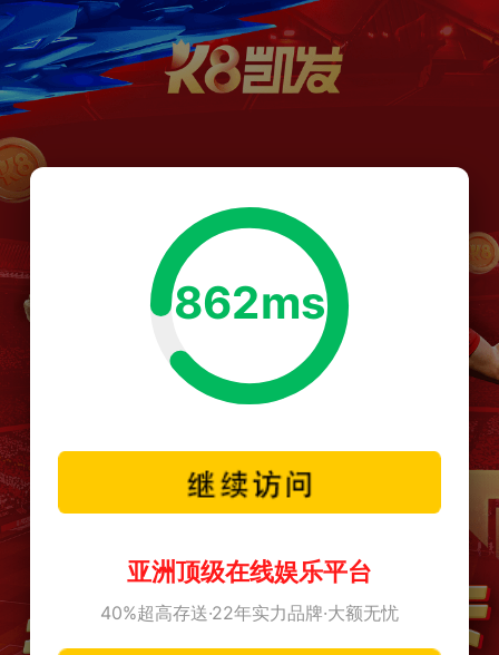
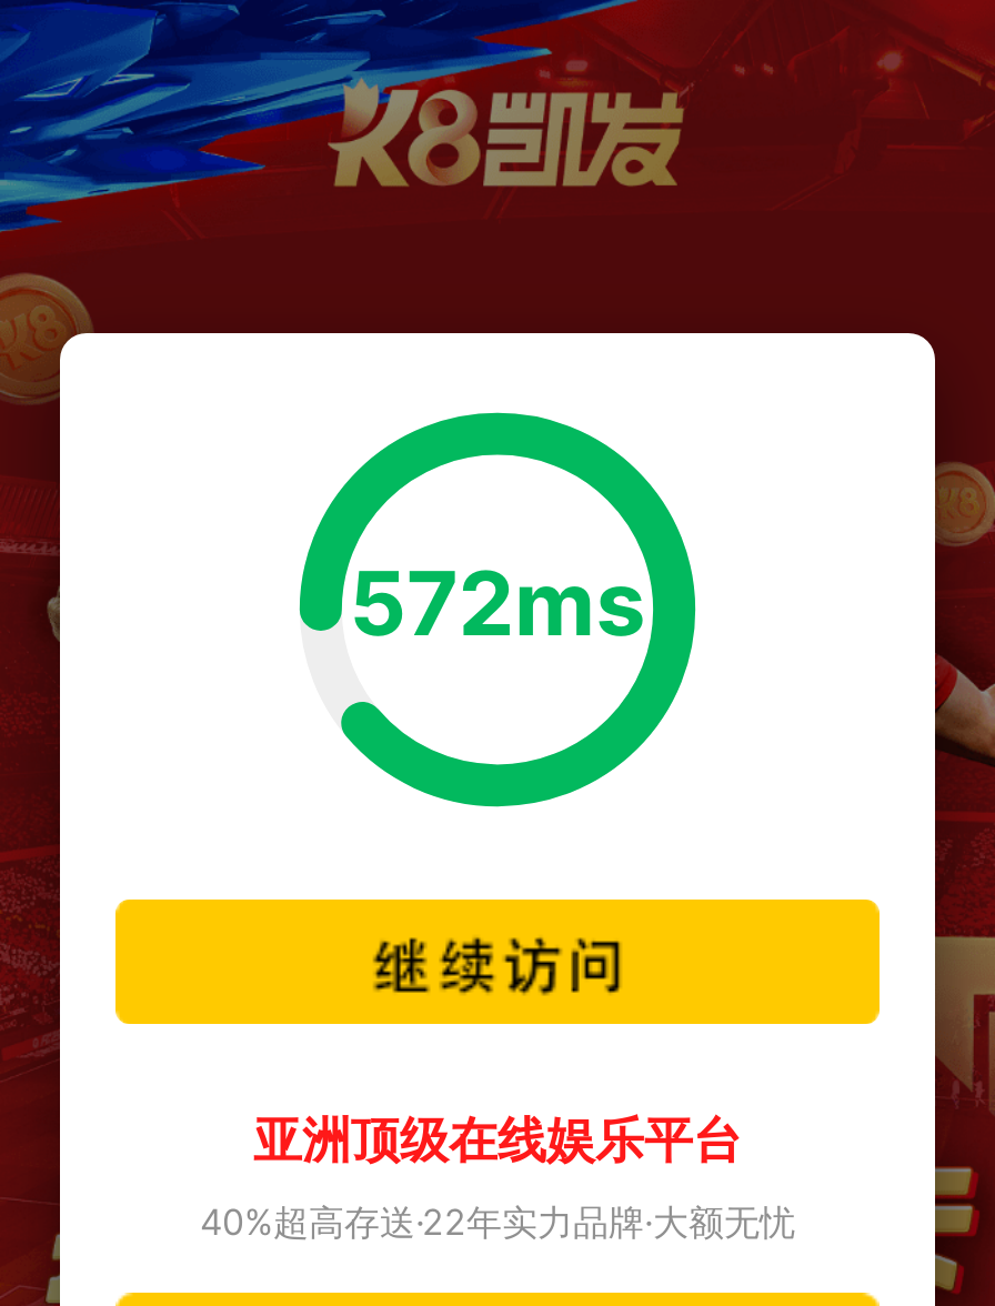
- 862ms
+ 572ms
